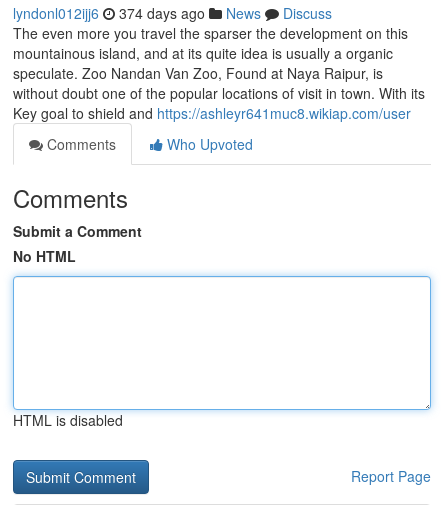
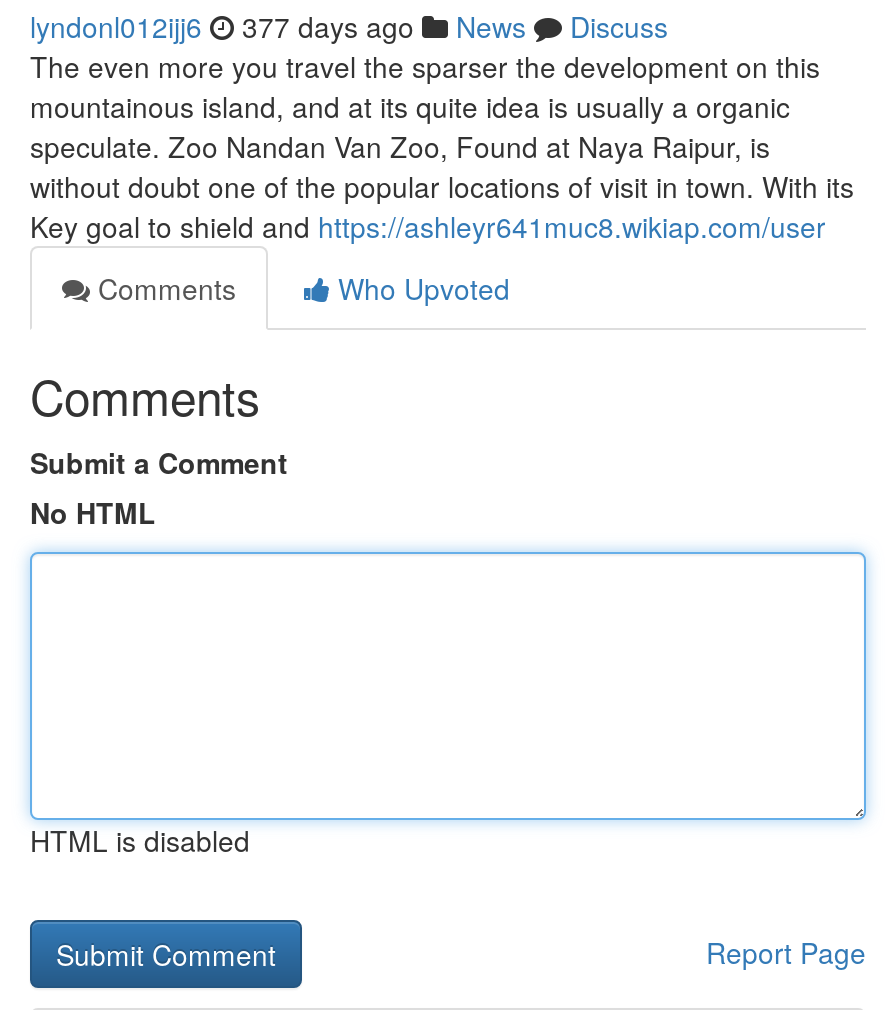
- lyndonl012ijj6 374 days ago News Discuss
+ lyndonl012ijj6 377 days ago News Discuss
